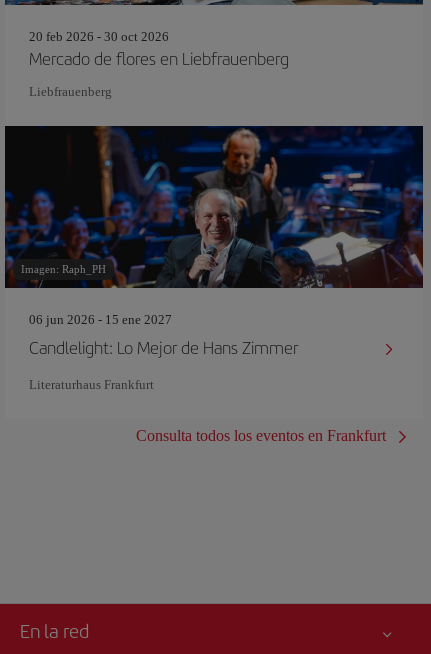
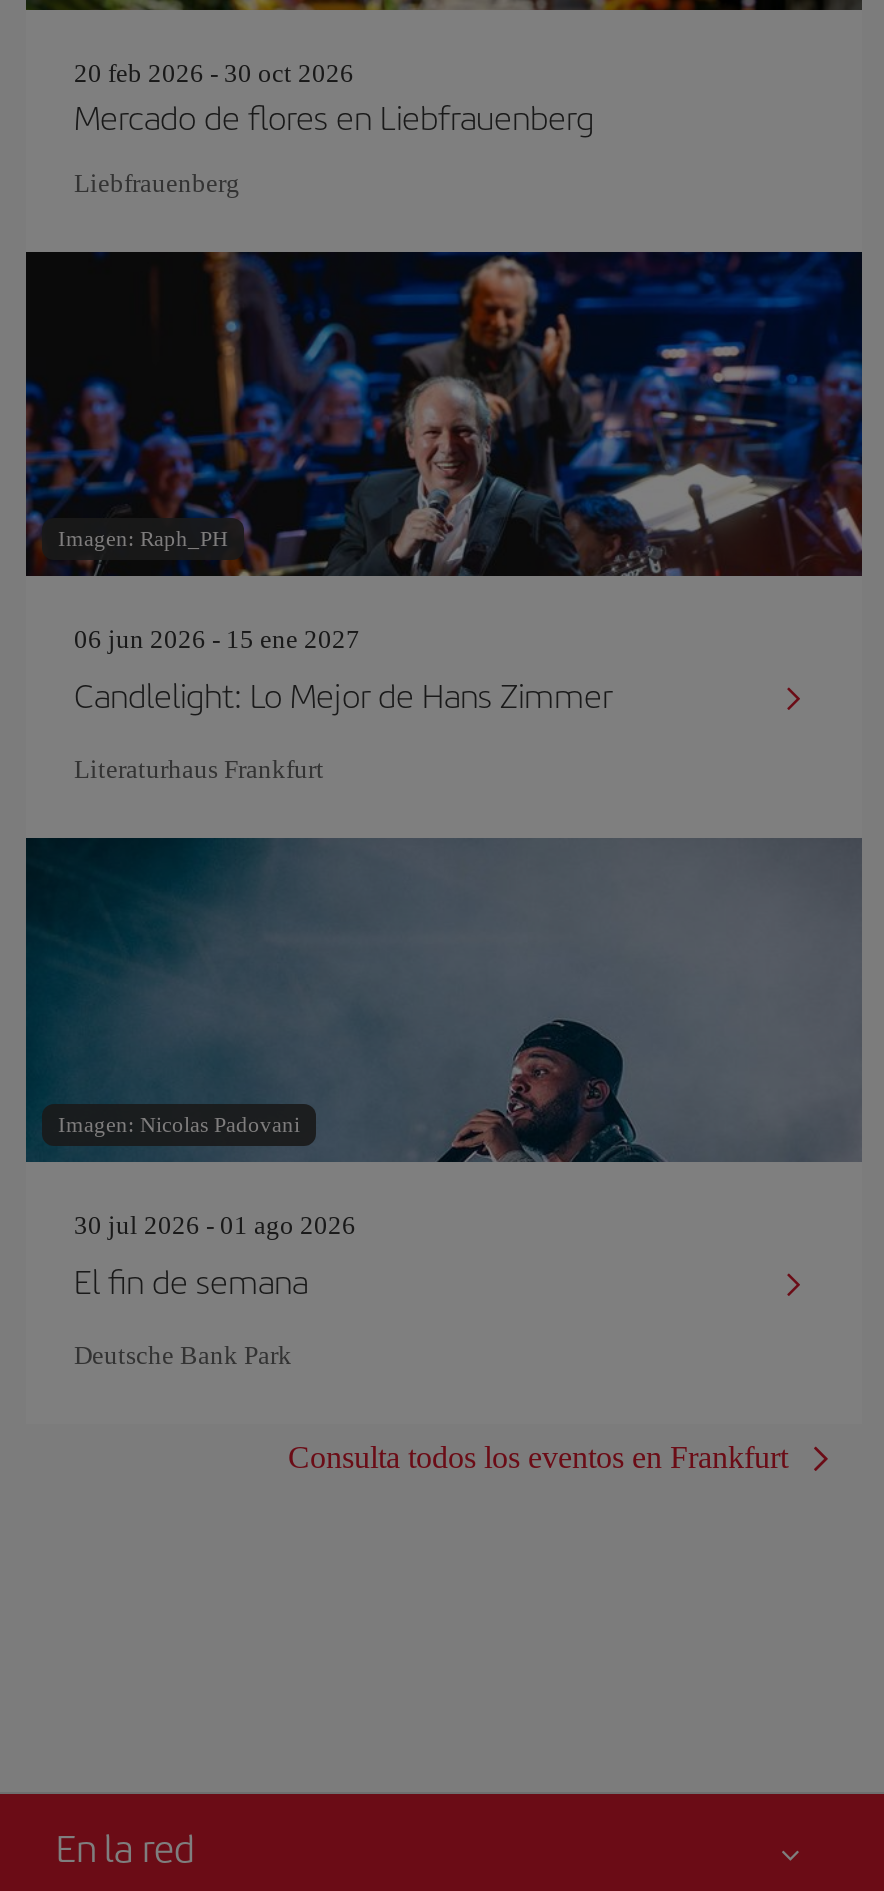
+ [image]
+ Imagen: Nicolas Padovani
+ 30 jul 2026 - 01 ago 2026
+ El fin de semana
+ Deutsche Bank Park
